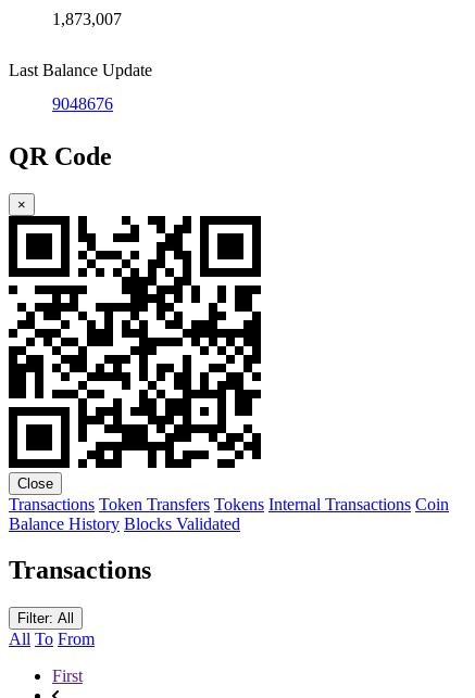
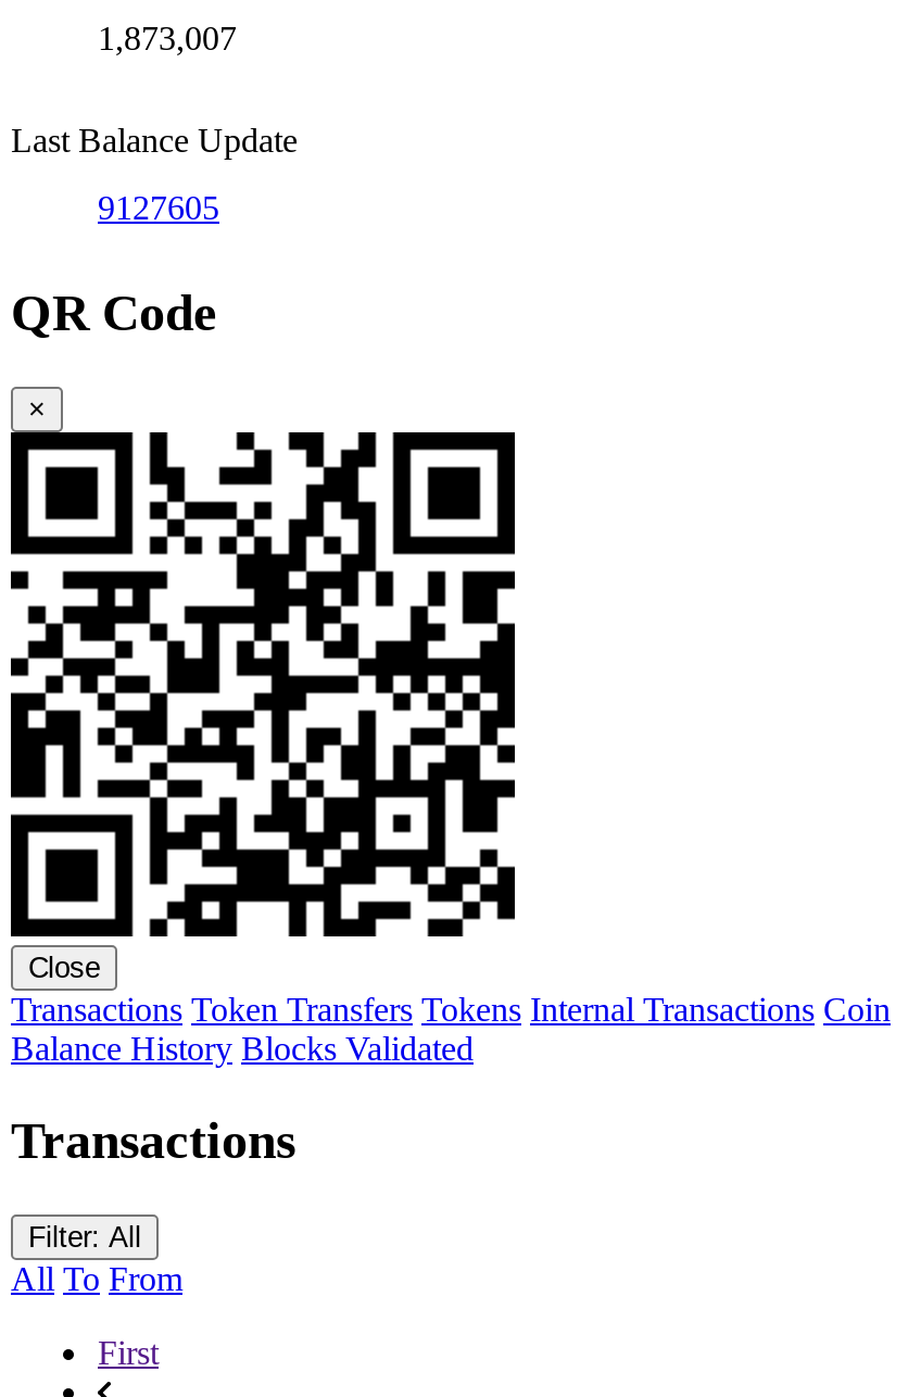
- 9048676
+ 9127605
